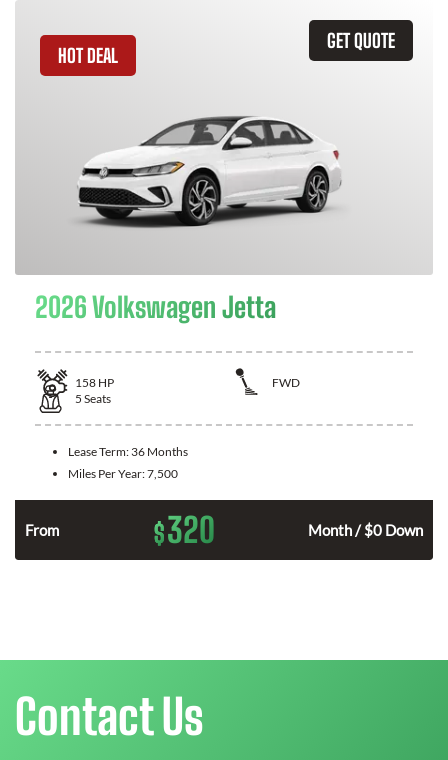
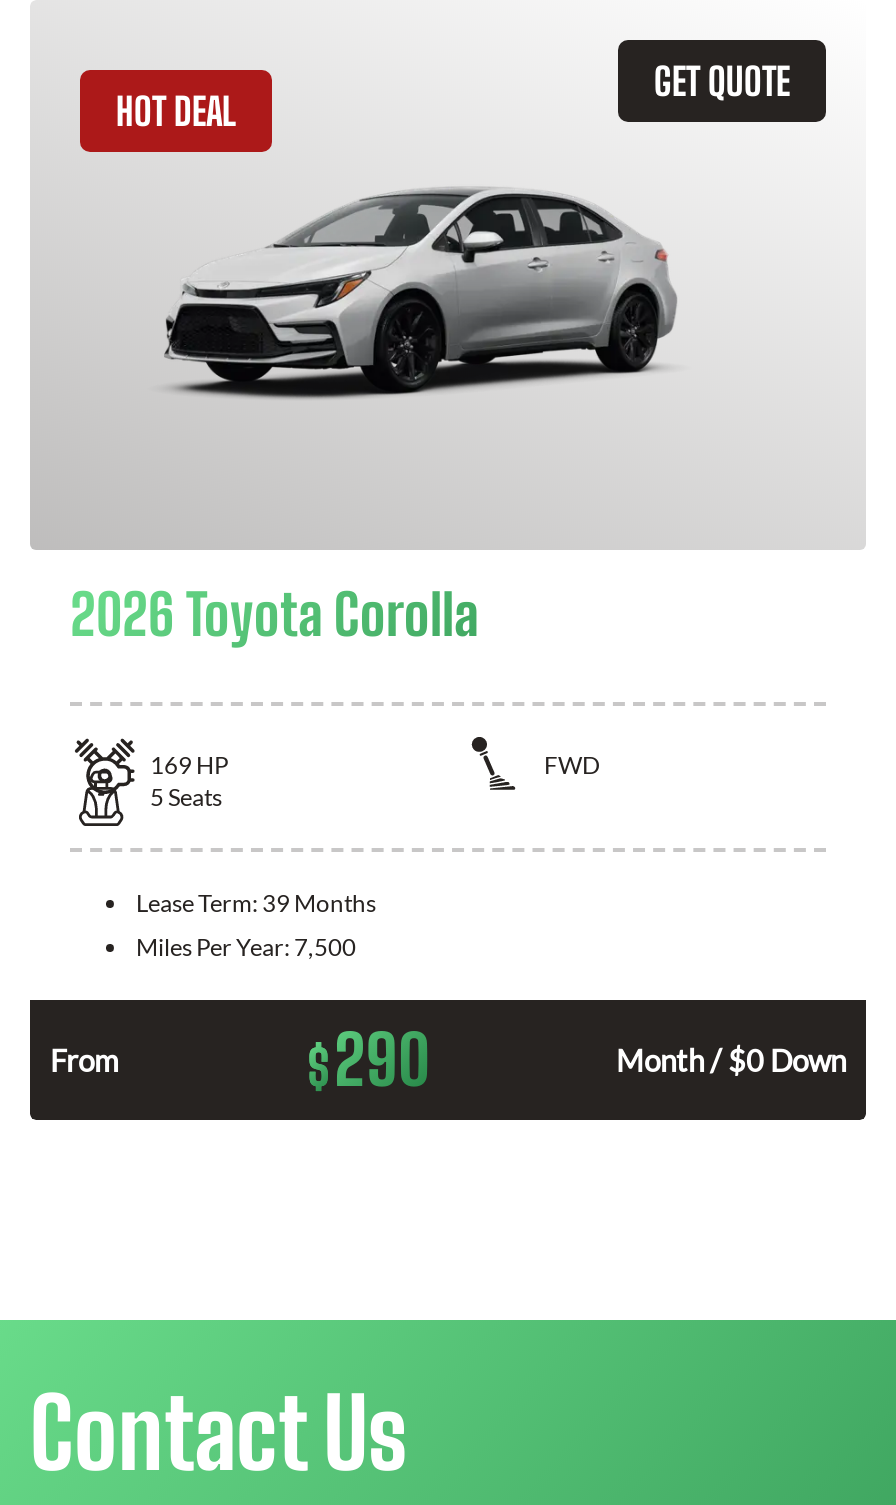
- [image]
+ [image]

- 2026 Volkswagen Jetta
+ 2026 Toyota Corolla

- 158 HP
+ 169 HP

- Lease Term: 36 Months
+ Lease Term: 39 Months

- $ 320
+ $ 290
